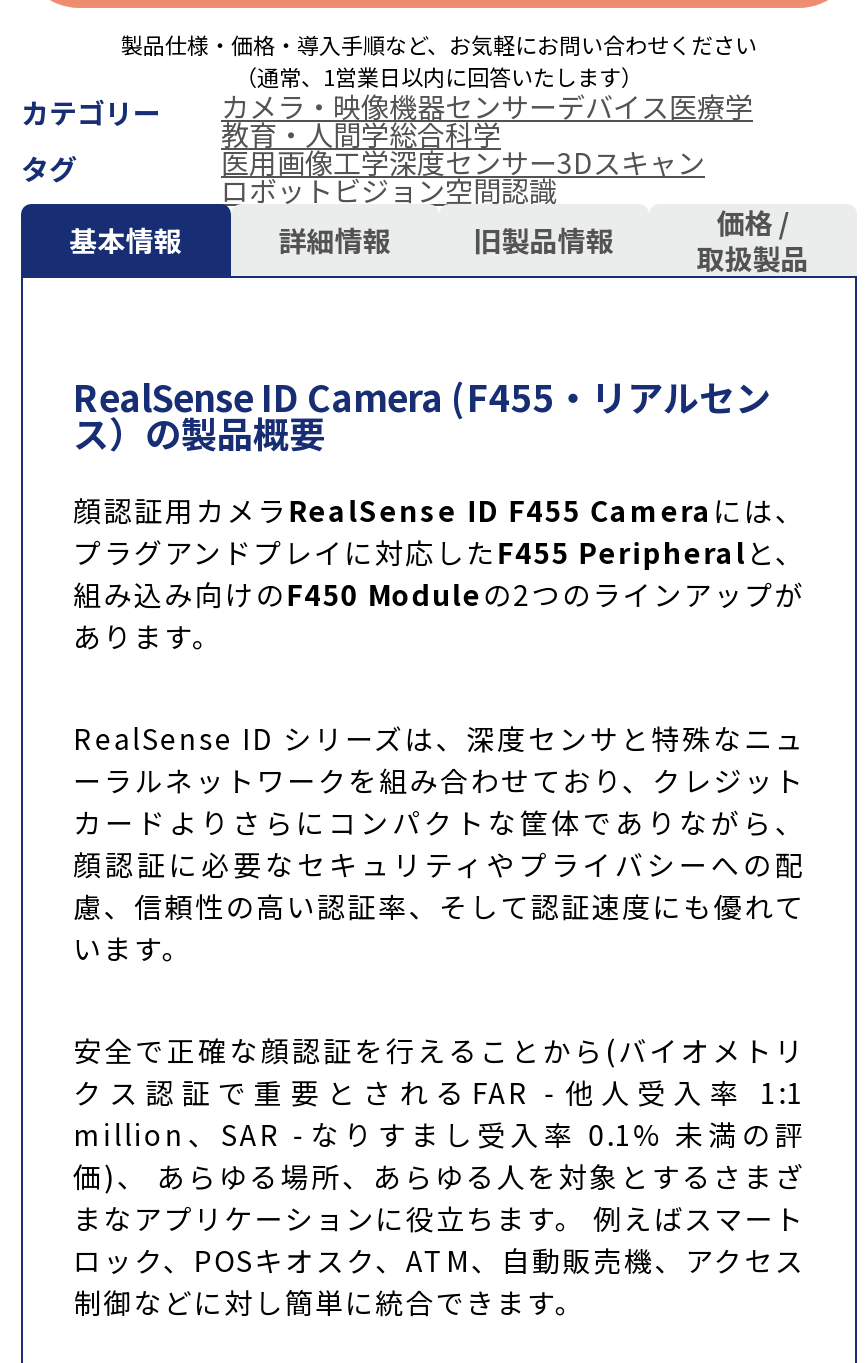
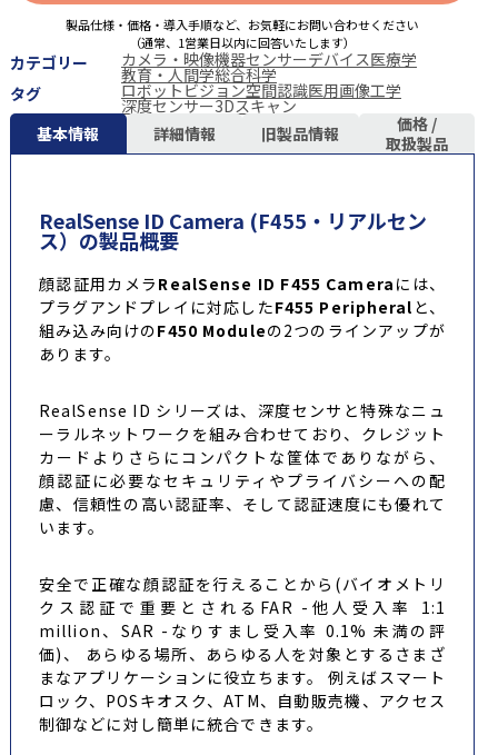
- 医用画像工学深度センサー3Dスキャン
- ロボットビジョン空間認識
+ ロボットビジョン空間認識医用画像工学
+ 深度センサー3Dスキャン
